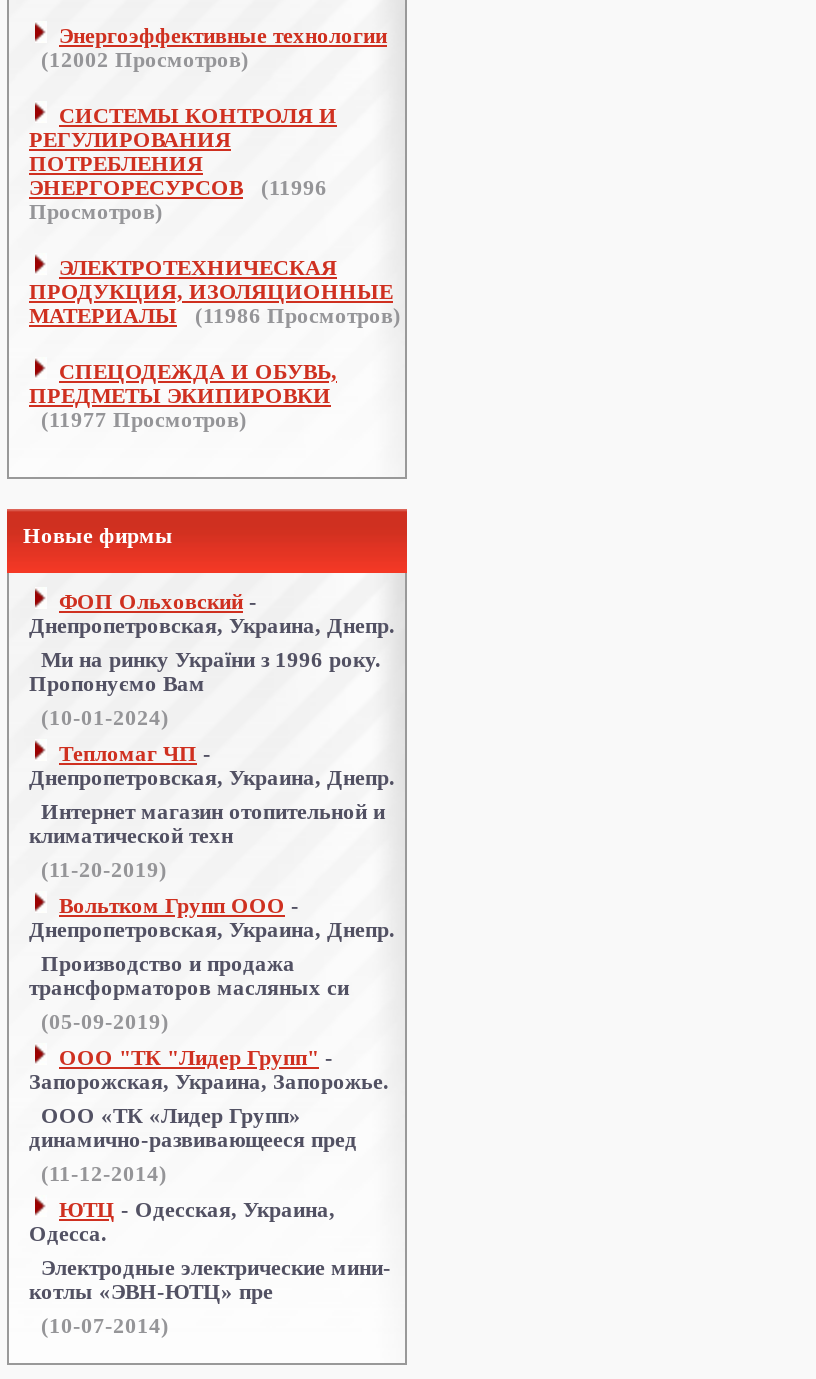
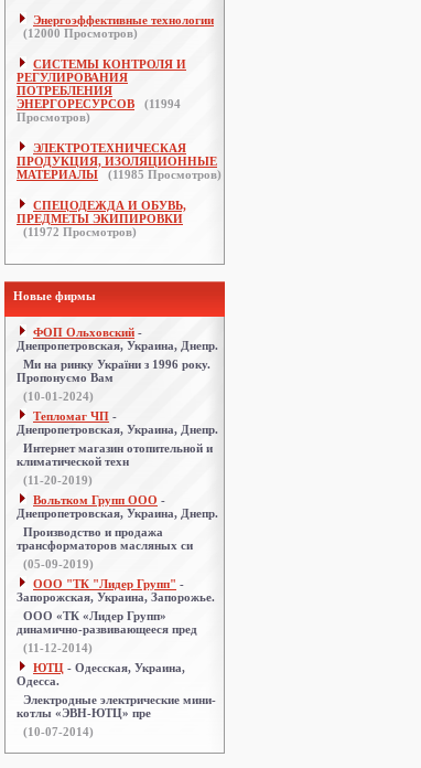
- (12002Просмотров)
+ (12000Просмотров)

- ЭНЕРГОРЕСУРСОВ (11996
+ ЭНЕРГОРЕСУРСОВ (11994

- МАТЕРИАЛЫ (11986Просмотров)
+ МАТЕРИАЛЫ (11985Просмотров)

- (11977Просмотров)
+ (11972Просмотров)
